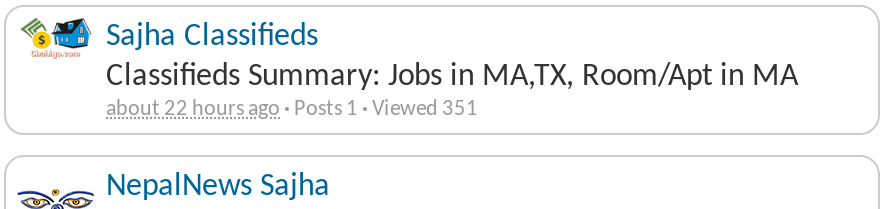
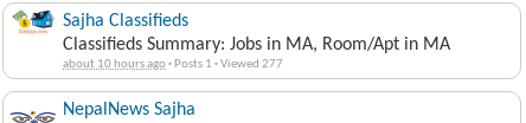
- Classifieds Summary: Jobs in MA,TX, Room/Apt in MA
+ Classifieds Summary: Jobs in MA, Room/Apt in MA

- about 22 hours ago · Posts 1 · Viewed 351
+ about 10 hours ago · Posts 1 · Viewed 277
